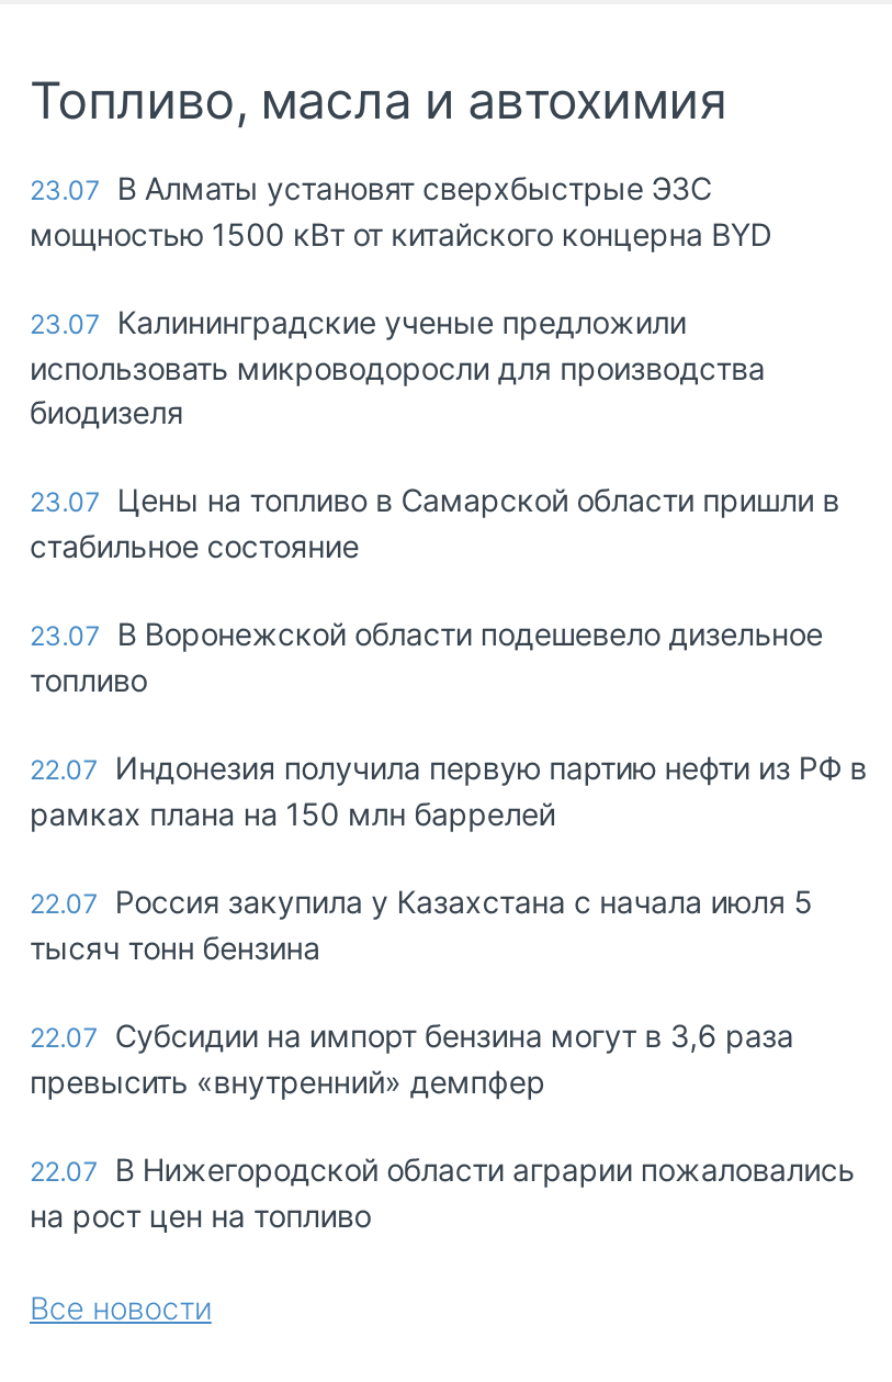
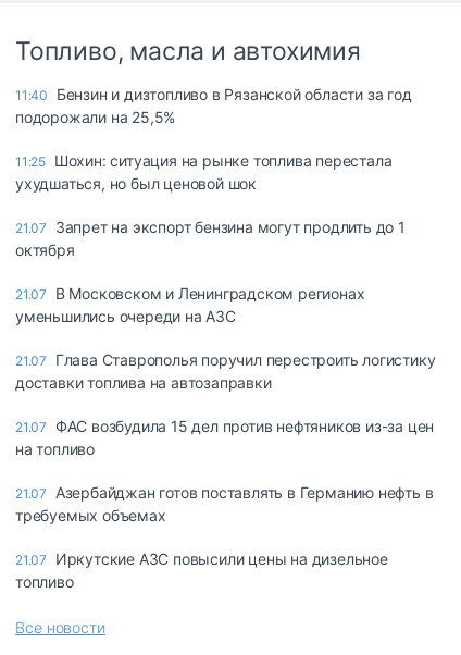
- 23.07 В Алматы установят сверхбыстрые ЭЗС
- мощностью 1500 кВт от китайского концерна BYD
- 23.07 Калининградские ученые предложили
- использовать микроводоросли для производства
- биодизеля
- 23.07 Цены на топливо в Самарской области пришли в
- стабильное состояние
- 23.07 В Воронежской области подешевело дизельное
+ 11:40 Бензин и дизтопливо в Рязанской области за год
+ подорожали на 25,5%
+ 11:25 Шохин: ситуация на рынке топлива перестала
+ ухудшаться, но был ценовой шок
+ 21.07 Запрет на экспорт бензина могут продлить до 1
+ октября
+ 21.07 В Московском и Ленинградском регионах
+ уменьшились очереди на АЗС
+ 21.07 Глава Ставрополья поручил перестроить логистику
+ доставки топлива на автозаправки
+ 21.07 ФАС возбудила 15 дел против нефтяников из-за цен
+ на топливо
+ 21.07 Азербайджан готов поставлять в Германию нефть в
+ требуемых объемах
+ 21.07 Иркутские АЗС повысили цены на дизельное

moved down: топливо

- 22.07 Индонезия получила первую партию нефти из РФ в
- рамках плана на 150 млн баррелей
- 22.07 Россия закупила у Казахстана с начала июля 5
- тысяч тонн бензина
- 22.07 Субсидии на импорт бензина могут в 3,6 раза
- превысить «внутренний» демпфер
- 22.07 В Нижегородской области аграрии пожаловались
- на рост цен на топливо
